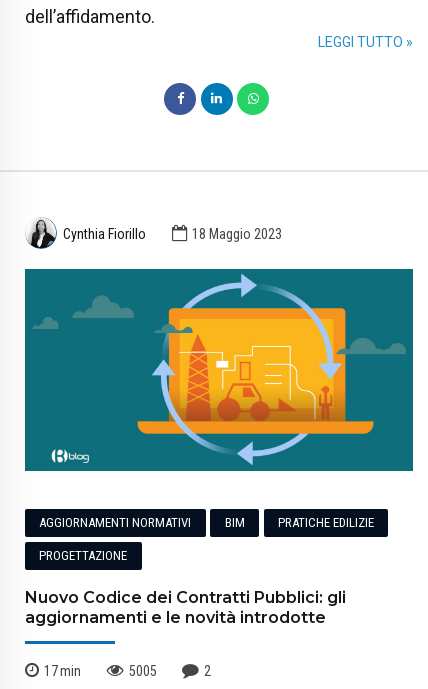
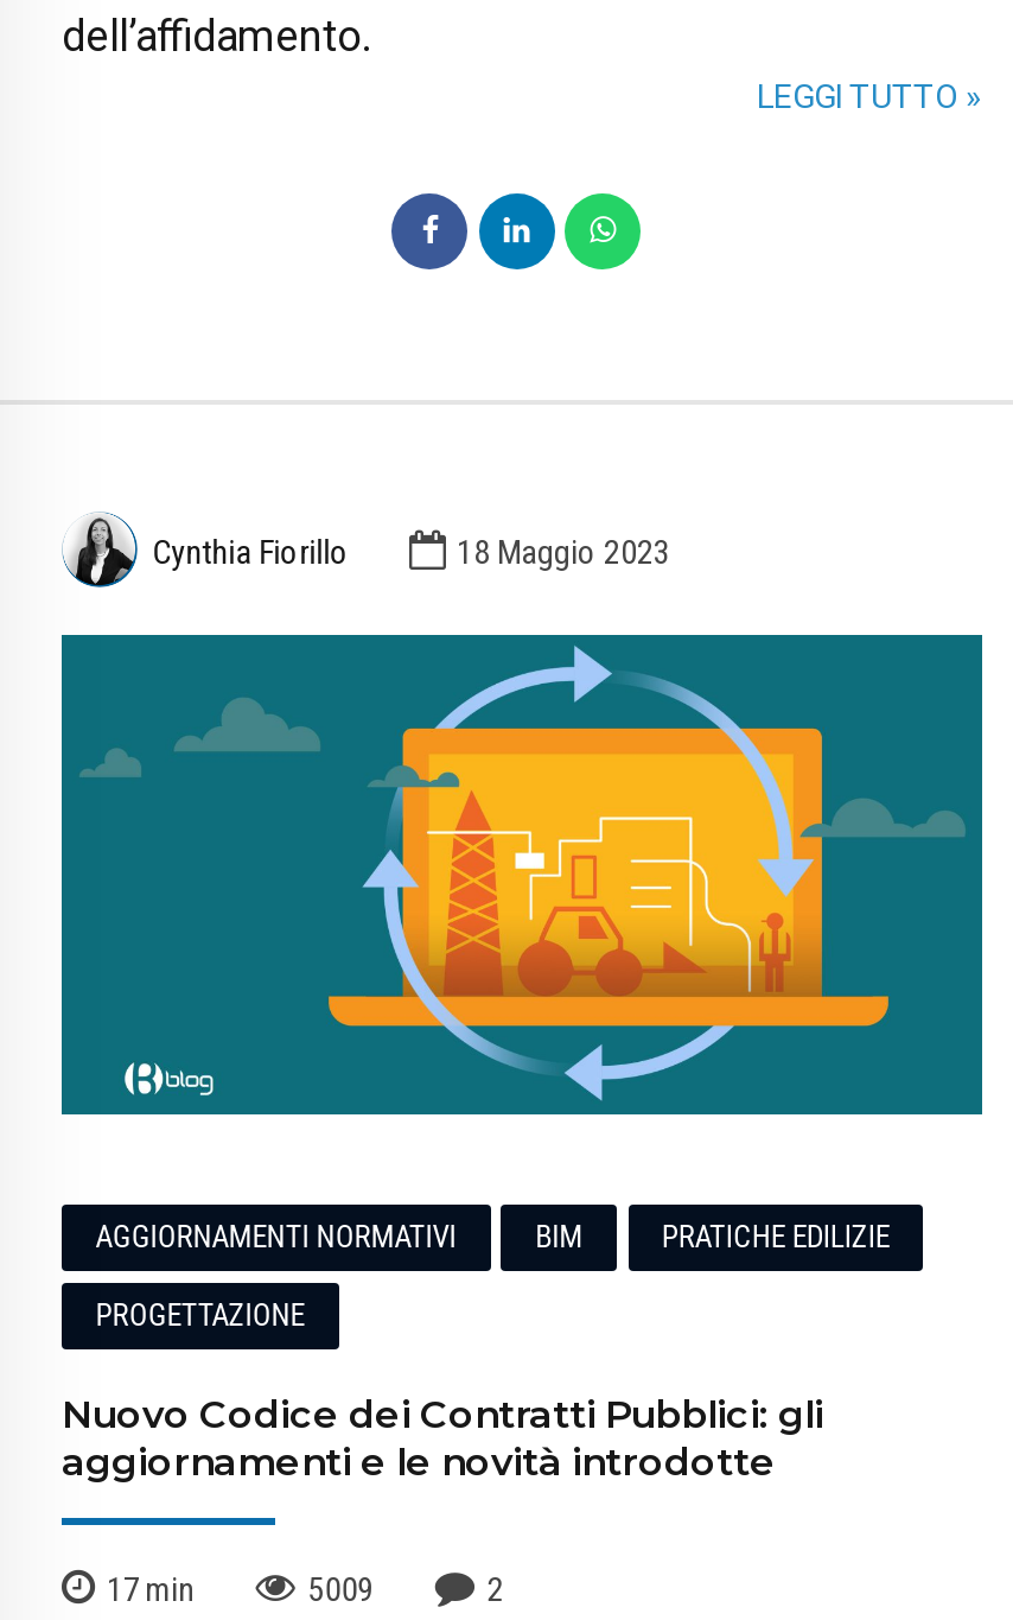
- 5005
+ 5009
